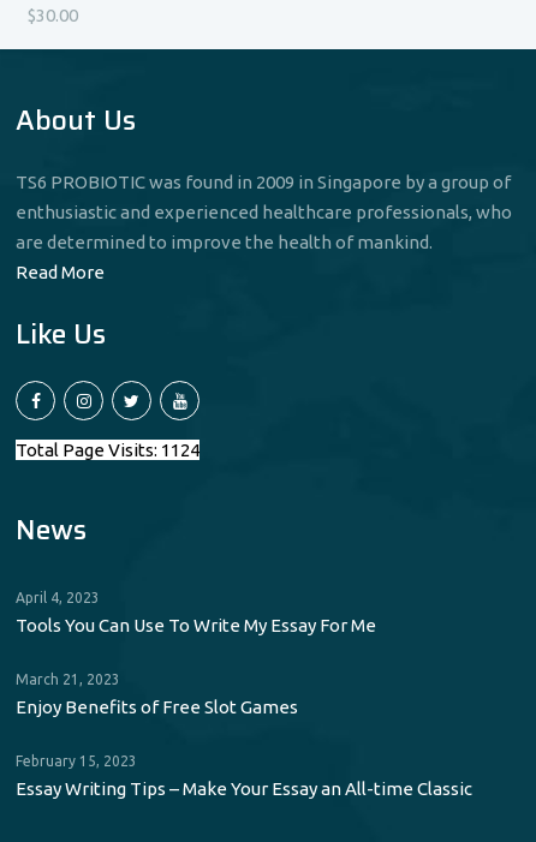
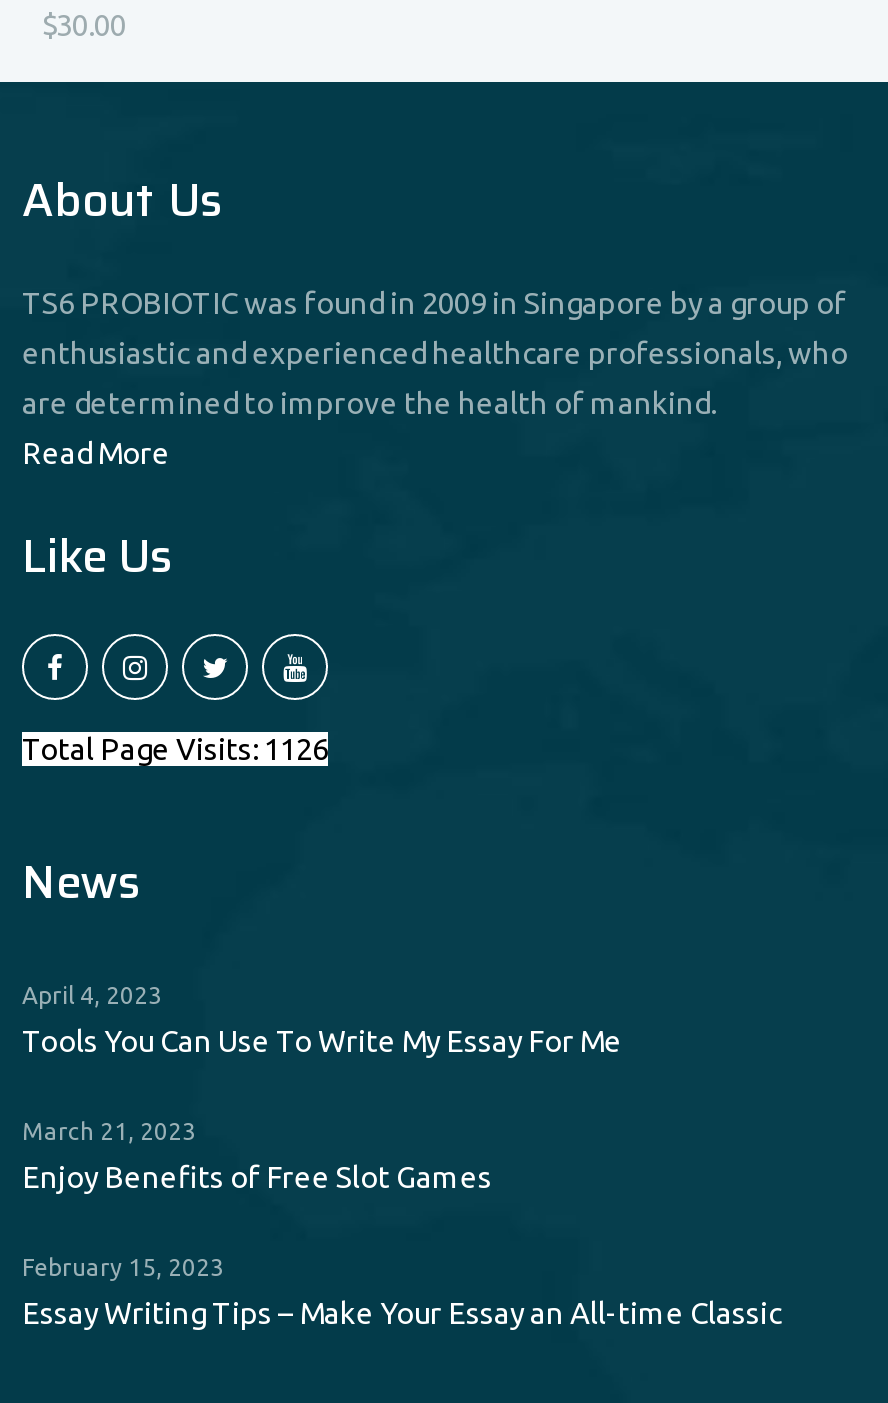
- Total Page Visits: 1124
+ Total Page Visits: 1126
